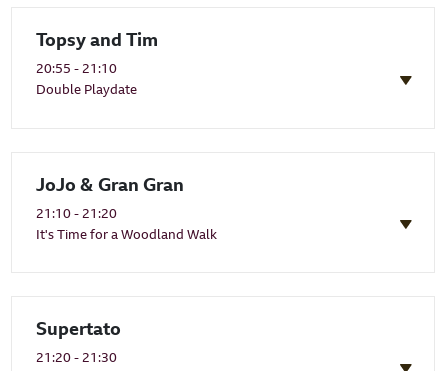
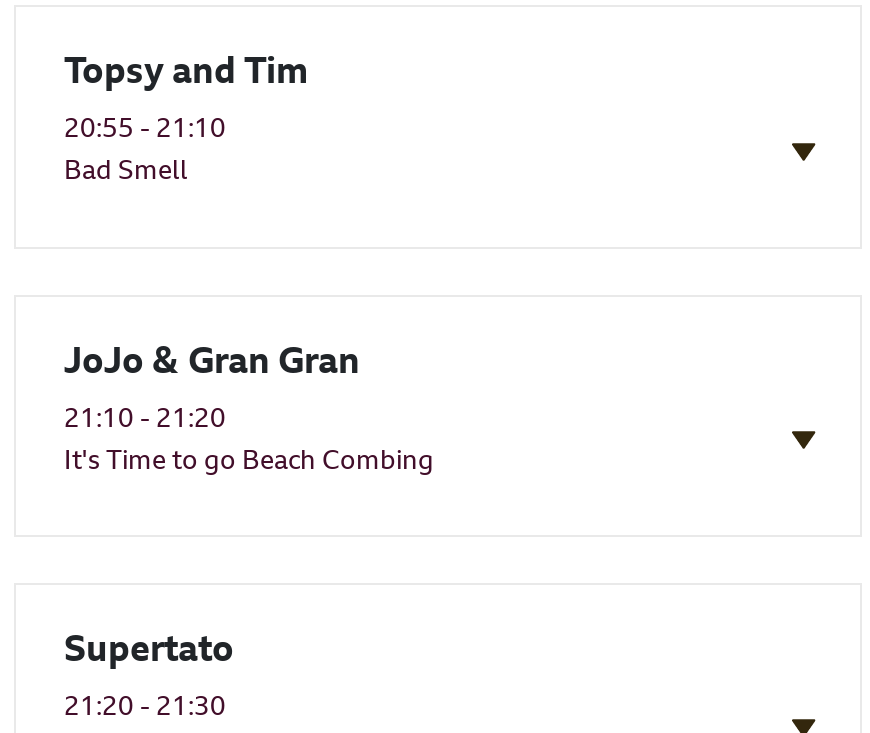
- Double Playdate
+ Bad Smell

- It's Time for a Woodland Walk
+ It's Time to go Beach Combing
